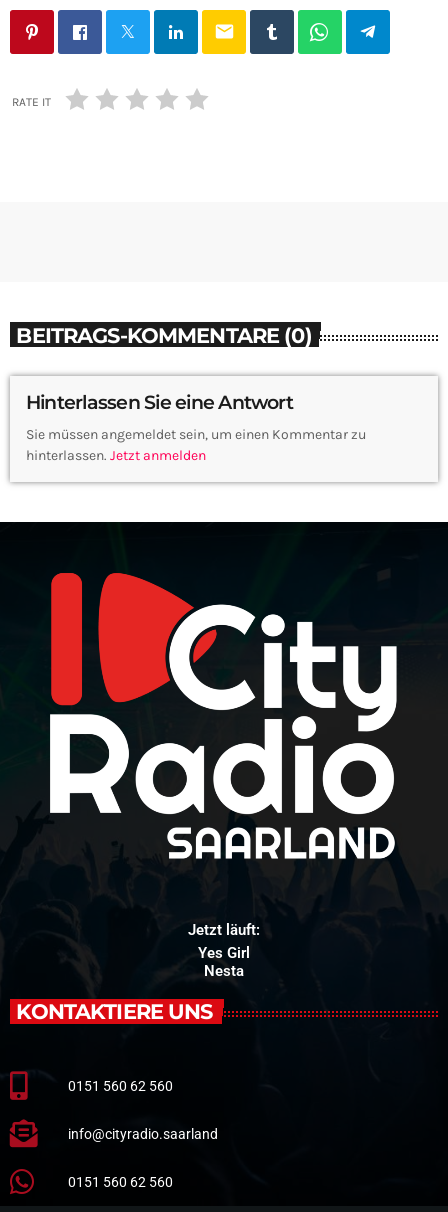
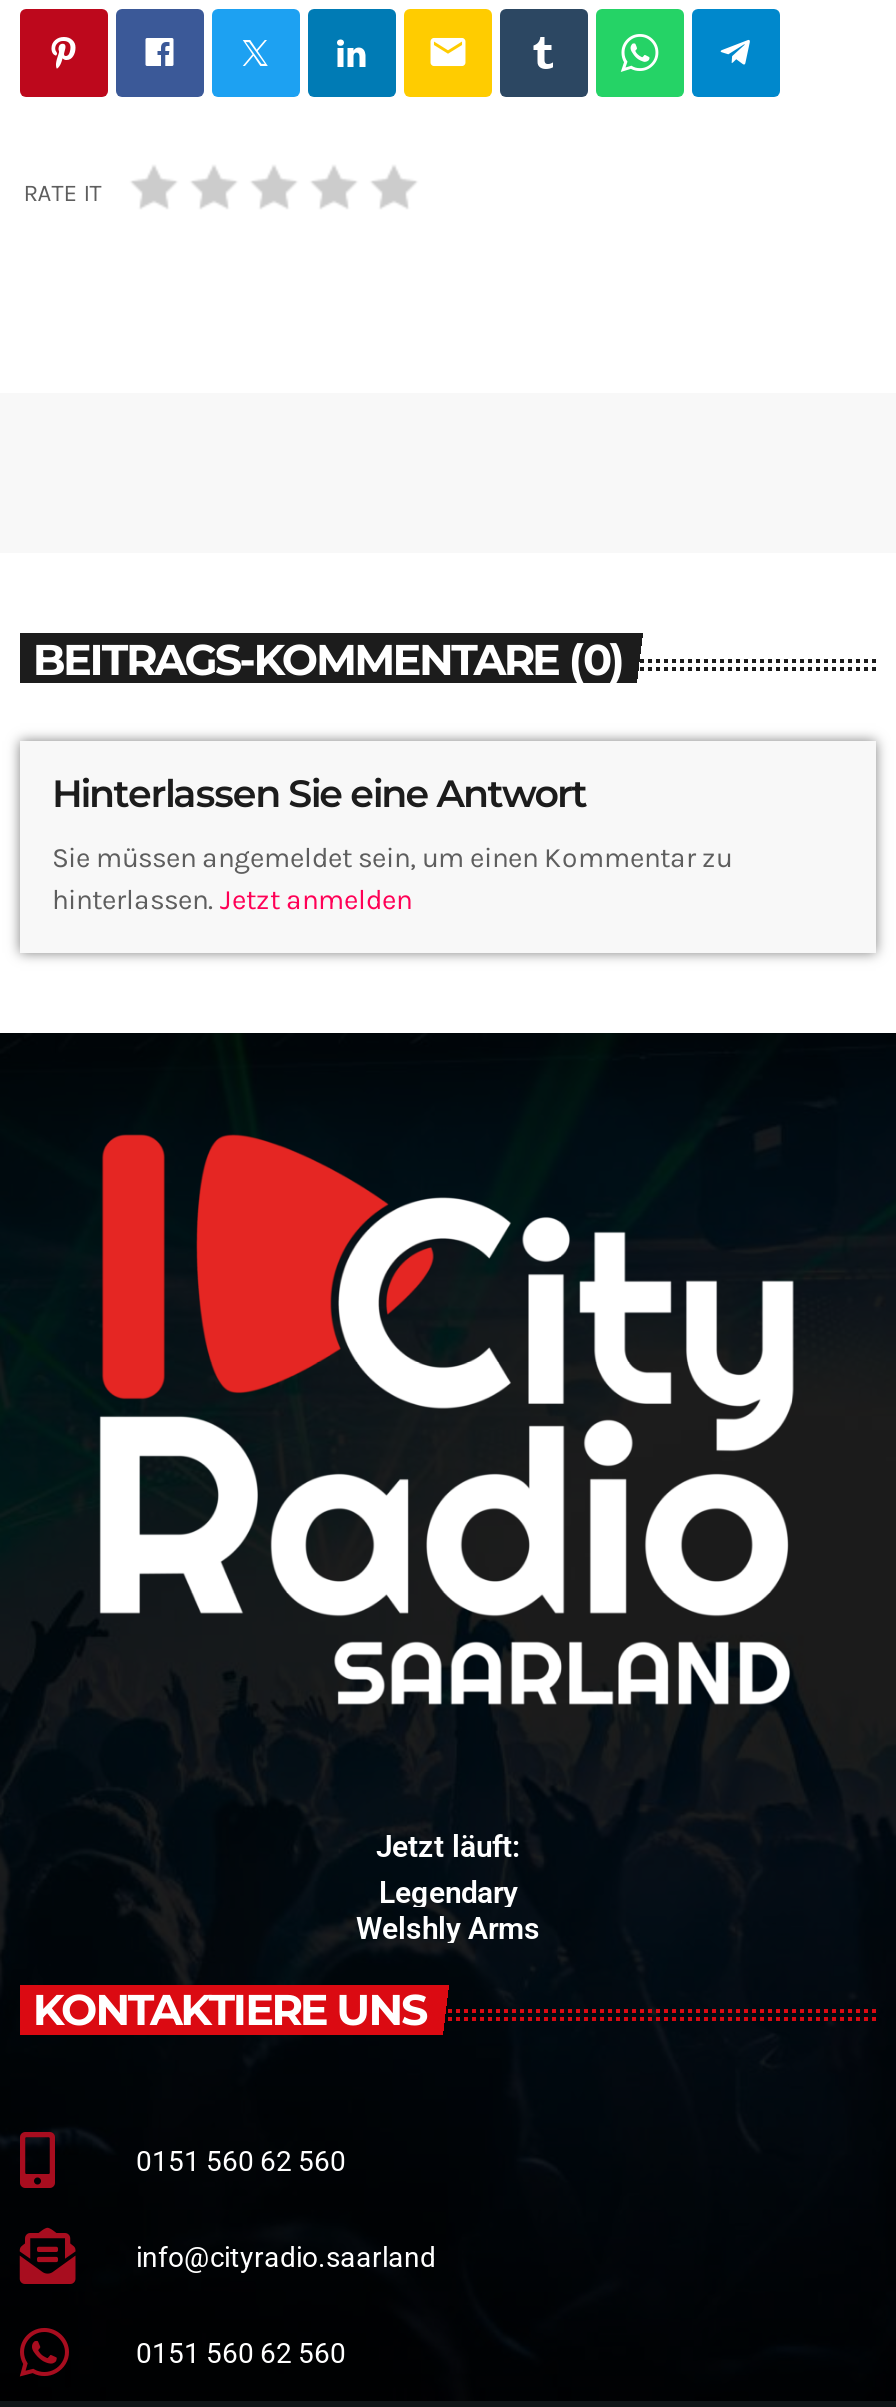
- Yes Girl
- Nesta
+ Legendary
+ Welshly Arms
